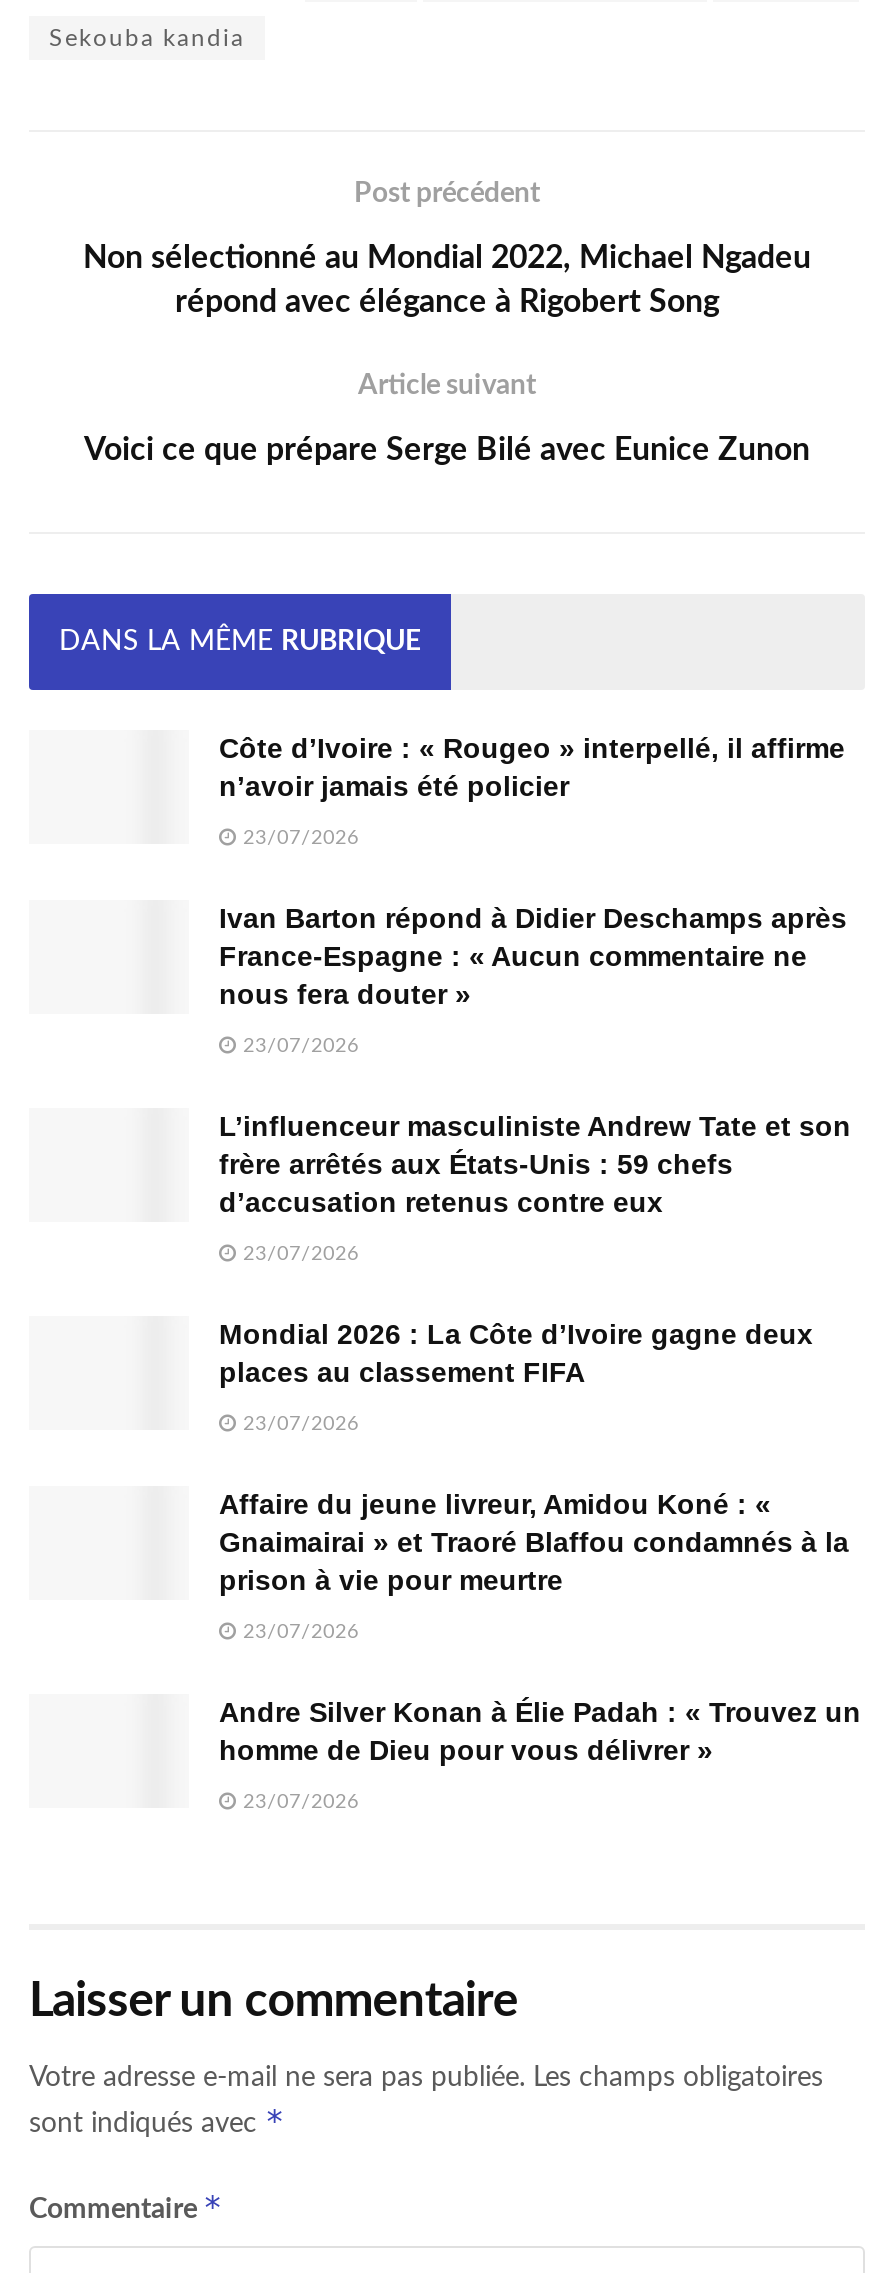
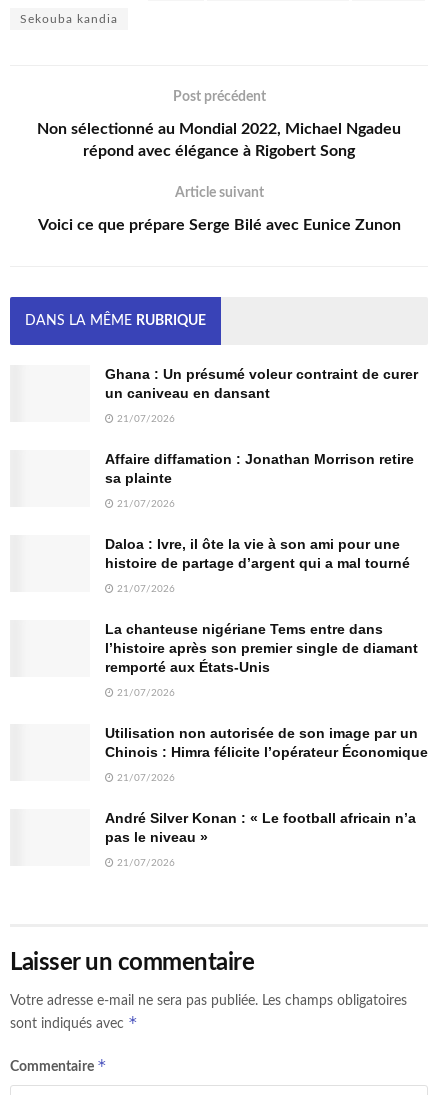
- Côte d’Ivoire : « Rougeo » interpellé, il affirme
- n’avoir jamais été policier
+ Ghana : Un présumé voleur contraint de curer
+ un caniveau en dansant

- 23/07/2026
+ 21/07/2026

- Ivan Barton répond à Didier Deschamps après
- France-Espagne : « Aucun commentaire ne
- nous fera douter »
+ Affaire diffamation : Jonathan Morrison retire
+ sa plainte

- 23/07/2026
+ 21/07/2026

- L’influenceur masculiniste Andrew Tate et son
- frère arrêtés aux États-Unis : 59 chefs
- d’accusation retenus contre eux
+ Daloa : Ivre, il ôte la vie à son ami pour une
+ histoire de partage d’argent qui a mal tourné

- 23/07/2026
+ 21/07/2026

- Mondial 2026 : La Côte d’Ivoire gagne deux
- places au classement FIFA
+ La chanteuse nigériane Tems entre dans
+ l’histoire après son premier single de diamant
+ remporté aux États-Unis

- 23/07/2026
+ 21/07/2026

- Affaire du jeune livreur, Amidou Koné : «
- Gnaimairai » et Traoré Blaffou condamnés à la
- prison à vie pour meurtre
+ Utilisation non autorisée de son image par un
+ Chinois : Himra félicite l’opérateur Économique

- 23/07/2026
+ 21/07/2026

- Andre Silver Konan à Élie Padah : « Trouvez un
- homme de Dieu pour vous délivrer »
+ André Silver Konan : « Le football africain n’a
+ pas le niveau »

- 23/07/2026
+ 21/07/2026
